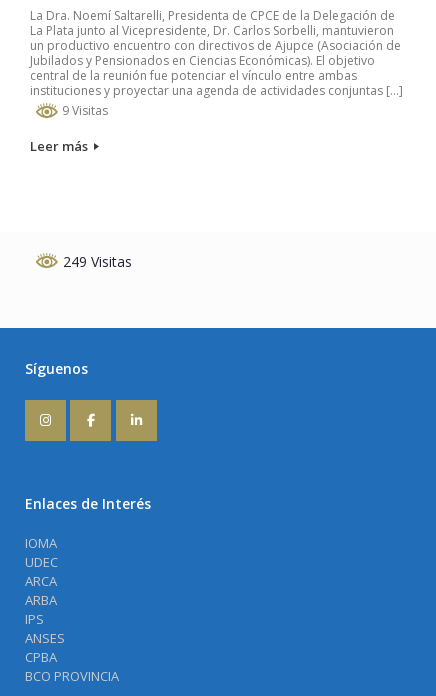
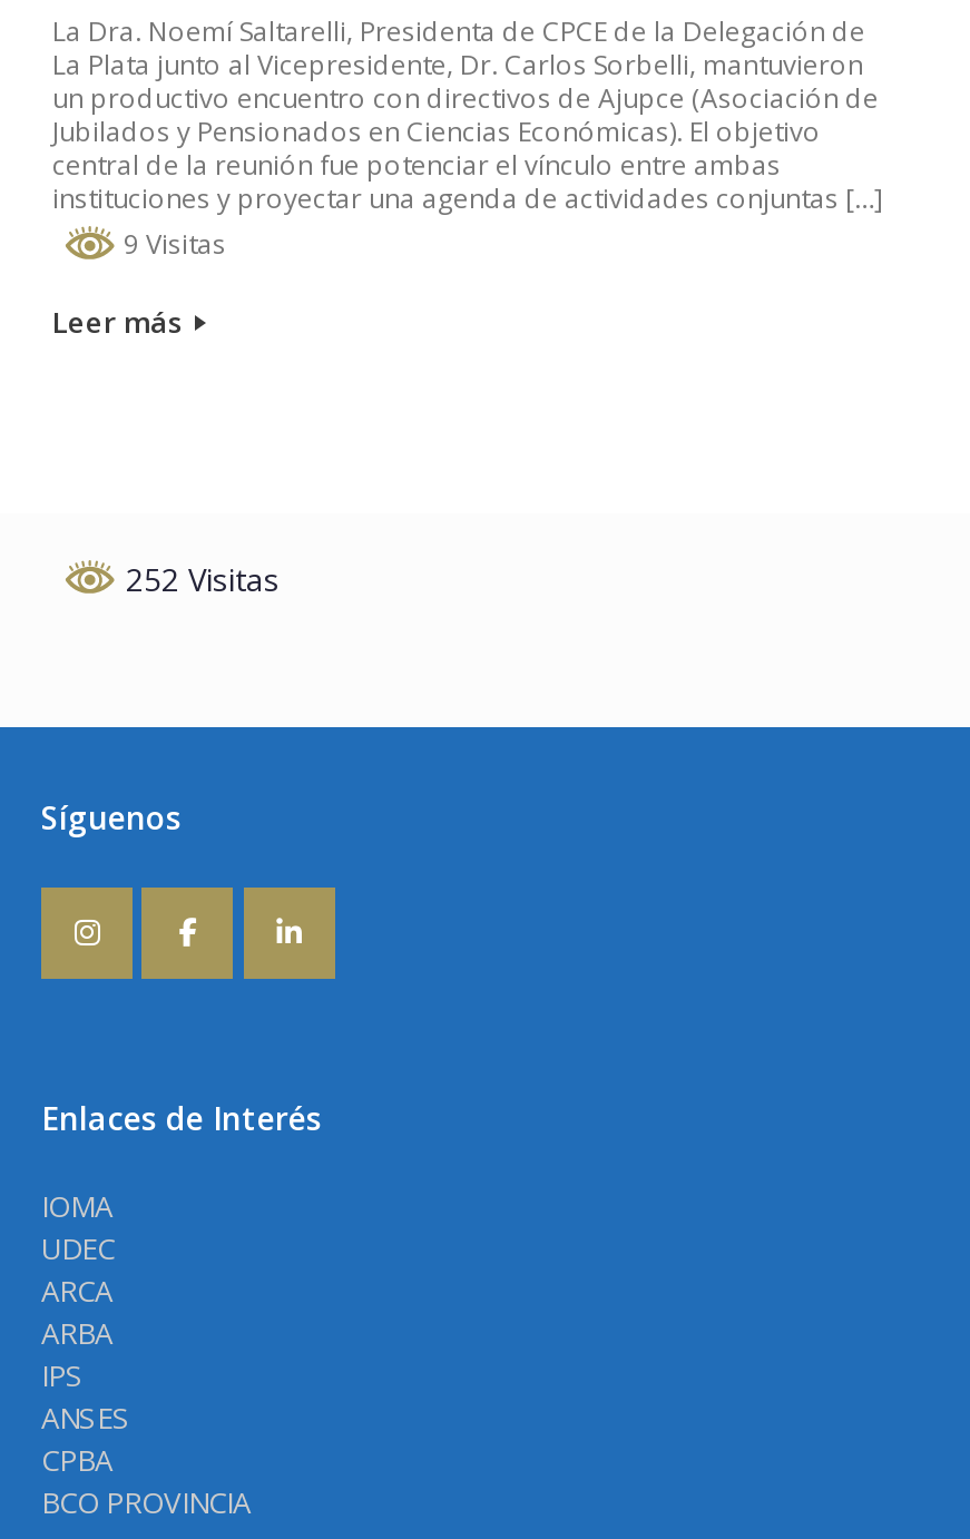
- 249 Visitas
+ 252 Visitas
